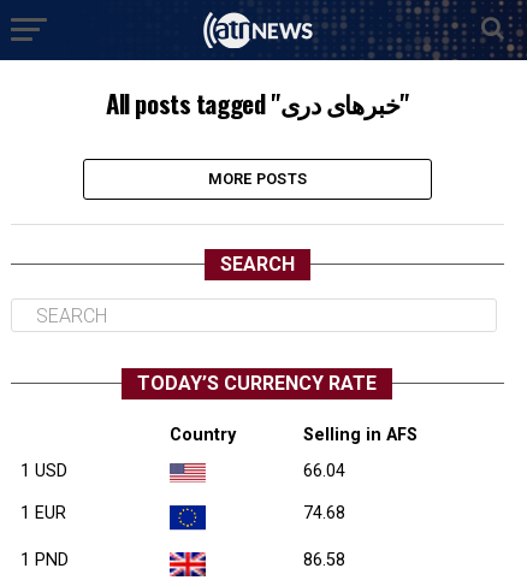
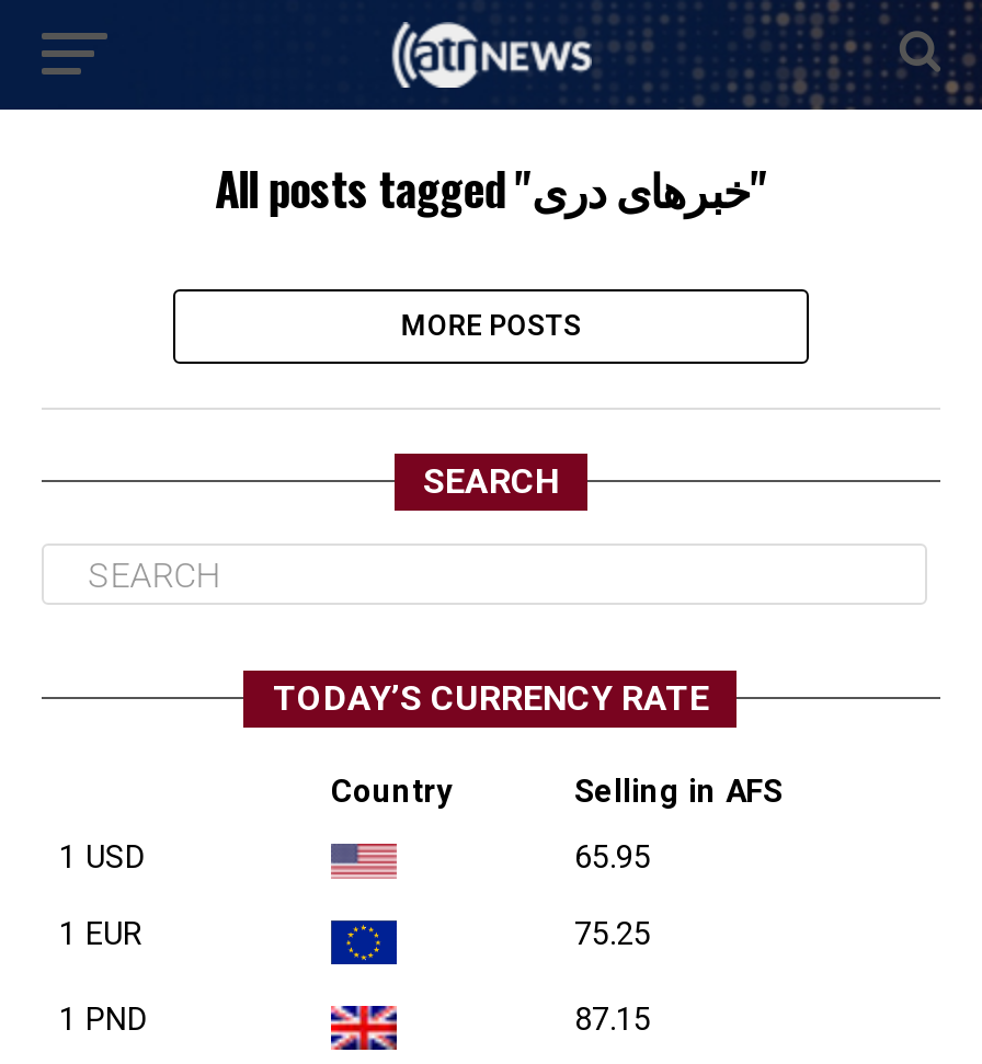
- 66.04
+ 65.95

- 74.68
+ 75.25

- 86.58
+ 87.15
